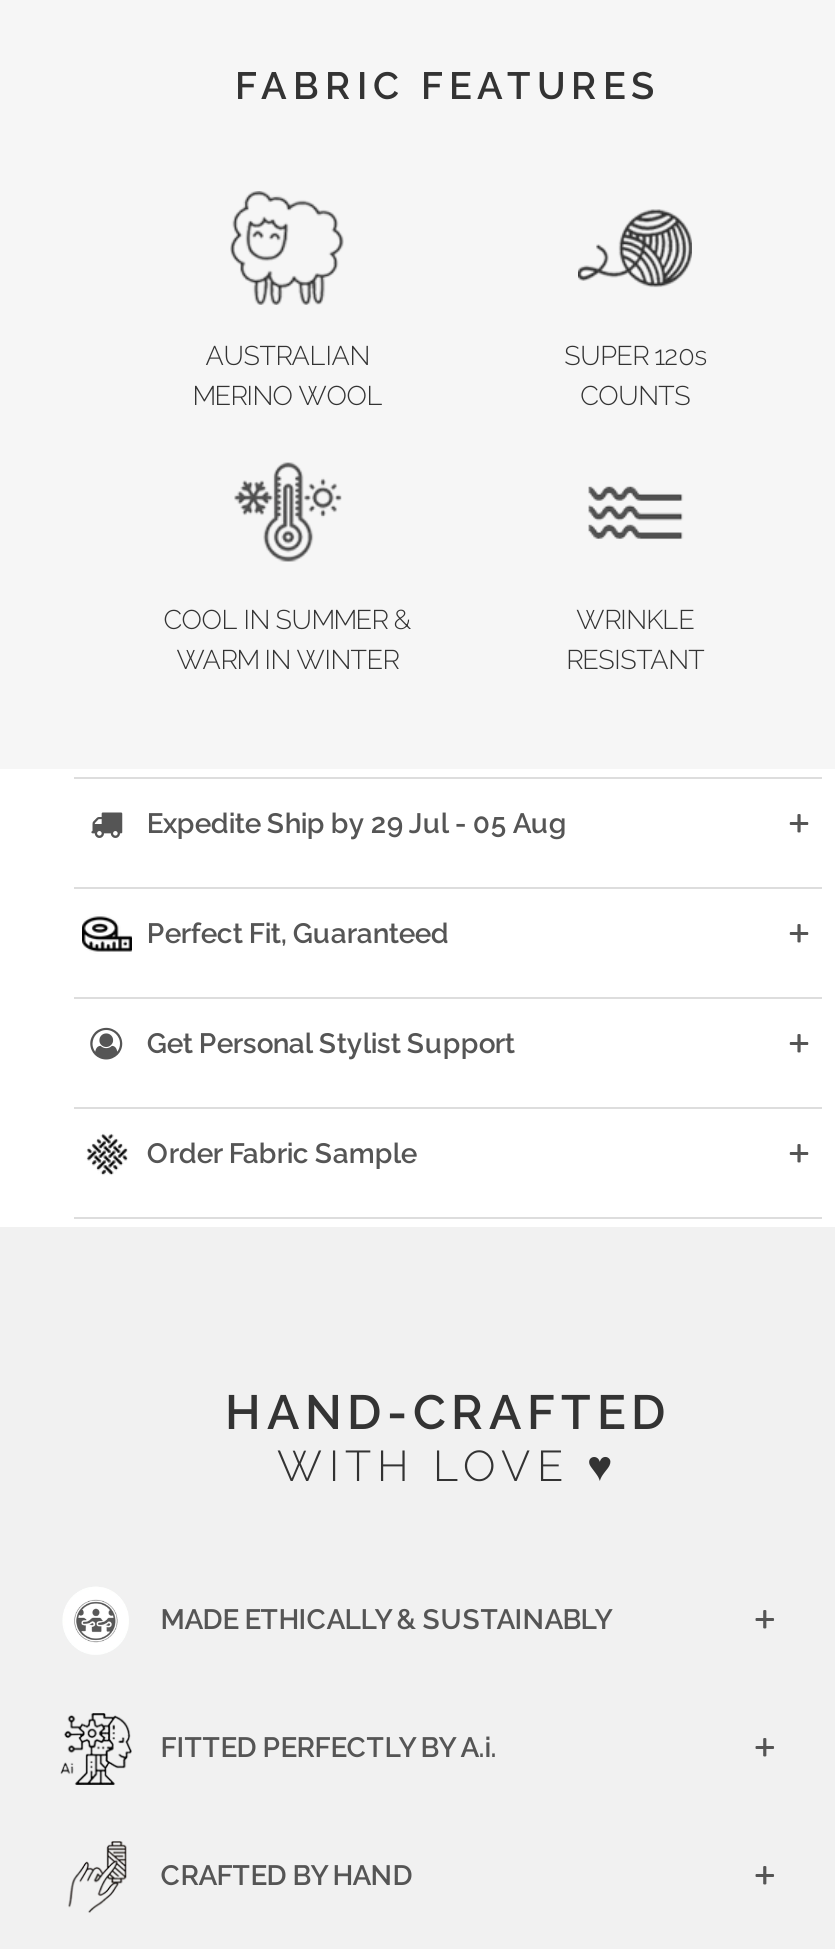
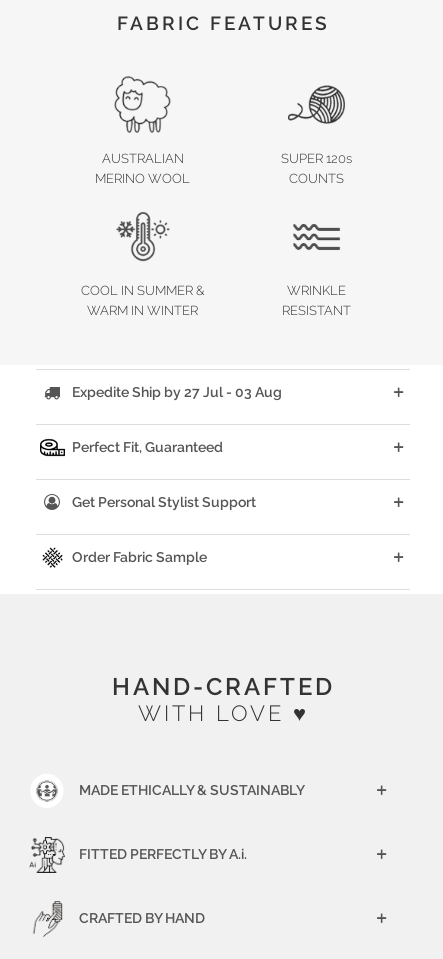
- Expedite Ship by 29 Jul - 05 Aug
+ Expedite Ship by 27 Jul - 03 Aug
